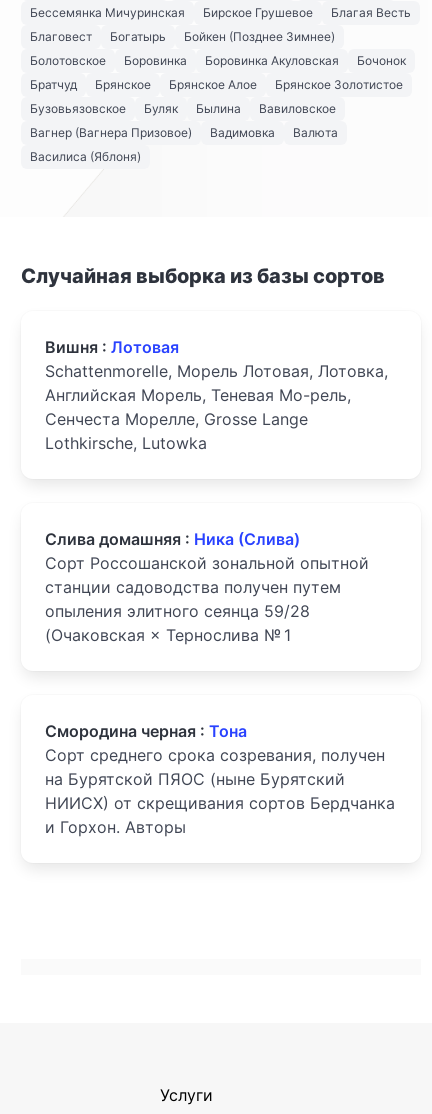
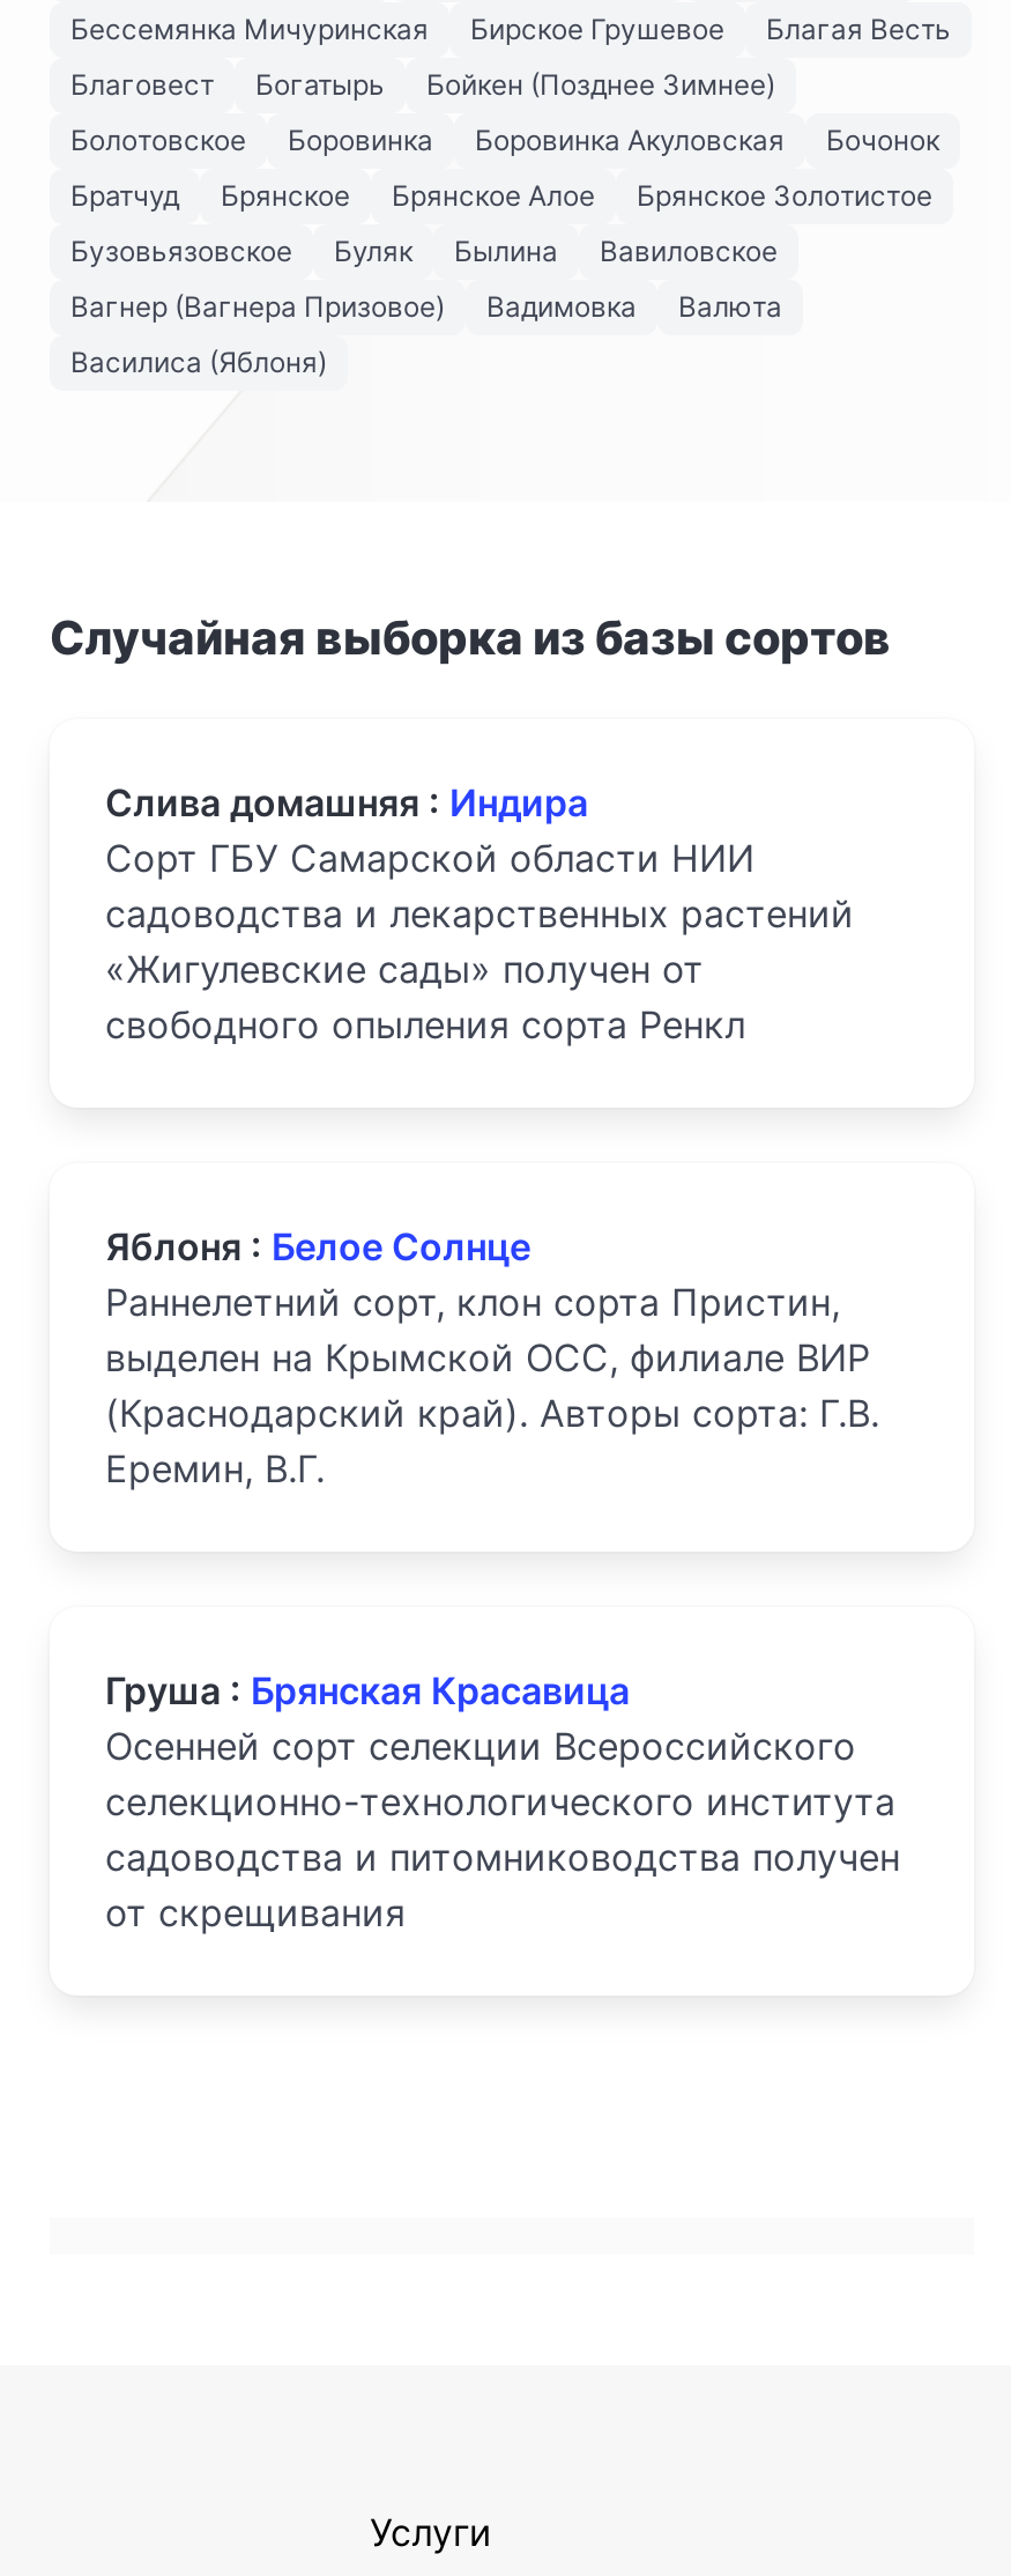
- Вишня : Лотовая
- Schattenmorelle, Морель Лотовая, Лотовка,
- Английская Морель, Теневая Мо-рель,
- Сенчеста Морелле, Grosse Lange
- Lothkirsche, Lutowka
+ Слива домашняя : Индира
+ Сорт ГБУ Самарской области НИИ
+ садоводства и лекарственных растений
+ «Жигулевские сады» получен от
+ свободного опыления сорта Ренкл

- Слива домашняя : Ника (Слива)
- Сорт Россошанской зональной опытной
- станции садоводства получен путем
- опыления элитного сеянца 59/28
- (Очаковская × Тернослива № 1
+ Яблоня : Белое Солнце
+ Раннелетний сорт, клон сорта Пристин,
+ выделен на Крымской ОСС, филиале ВИР
+ (Краснодарский край). Авторы сорта: Г.В.
+ Еремин, В.Г.

- Смородина черная : Тона
- Сорт среднего срока созревания, получен
- на Бурятской ПЯОС (ныне Бурятский
- НИИСХ) от скрещивания сортов Бердчанка
- и Горхон. Авторы
+ Груша : Брянская Красавица
+ Осенней сорт селекции Всероссийского
+ селекционно-технологического института
+ садоводства и питомниководства получен
+ от скрещивания
